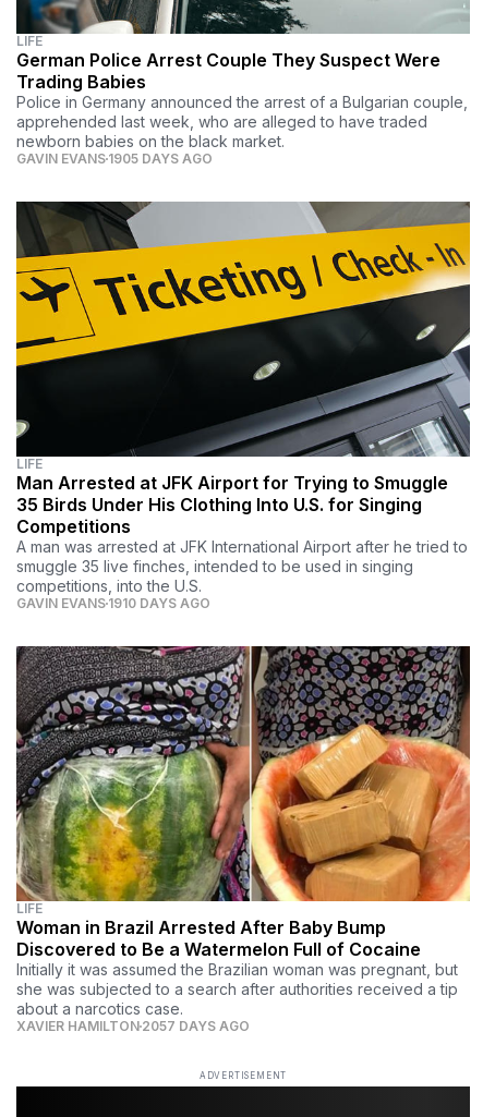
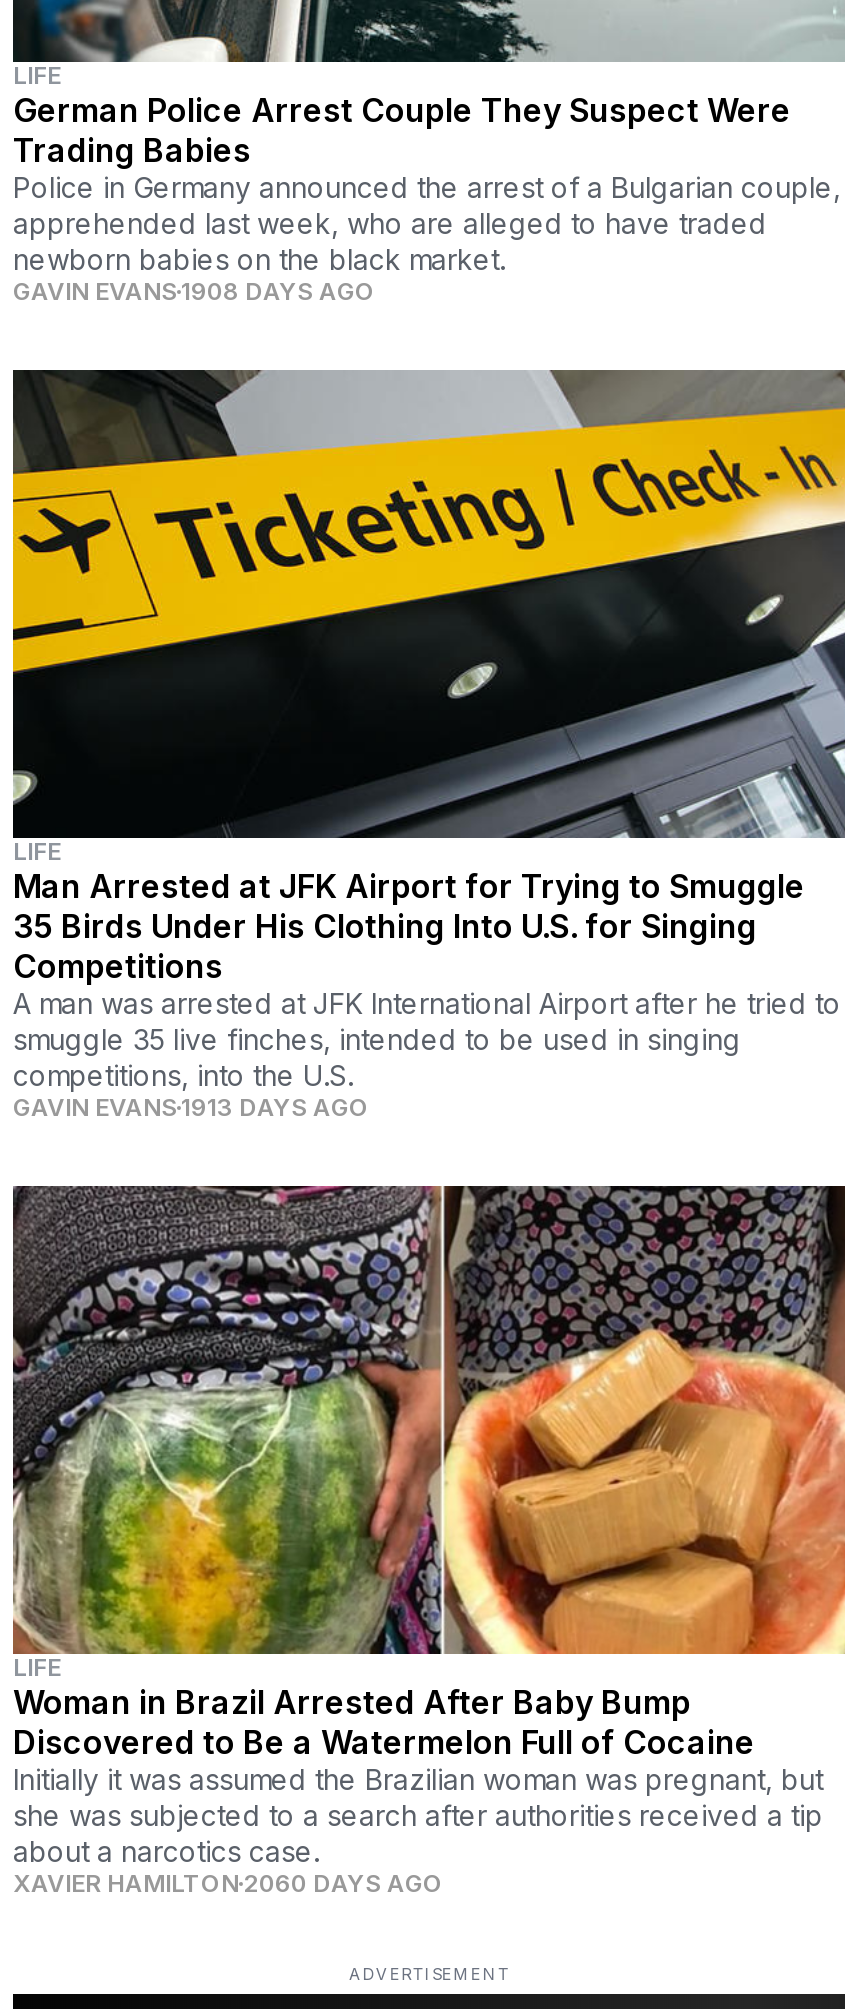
- GAVIN EVANS 1905 DAYS AGO
+ GAVIN EVANS 1908 DAYS AGO

- GAVIN EVANS 1910 DAYS AGO
+ GAVIN EVANS 1913 DAYS AGO

- XAVIER HAMILTON 2057 DAYS AGO
+ XAVIER HAMILTON 2060 DAYS AGO
